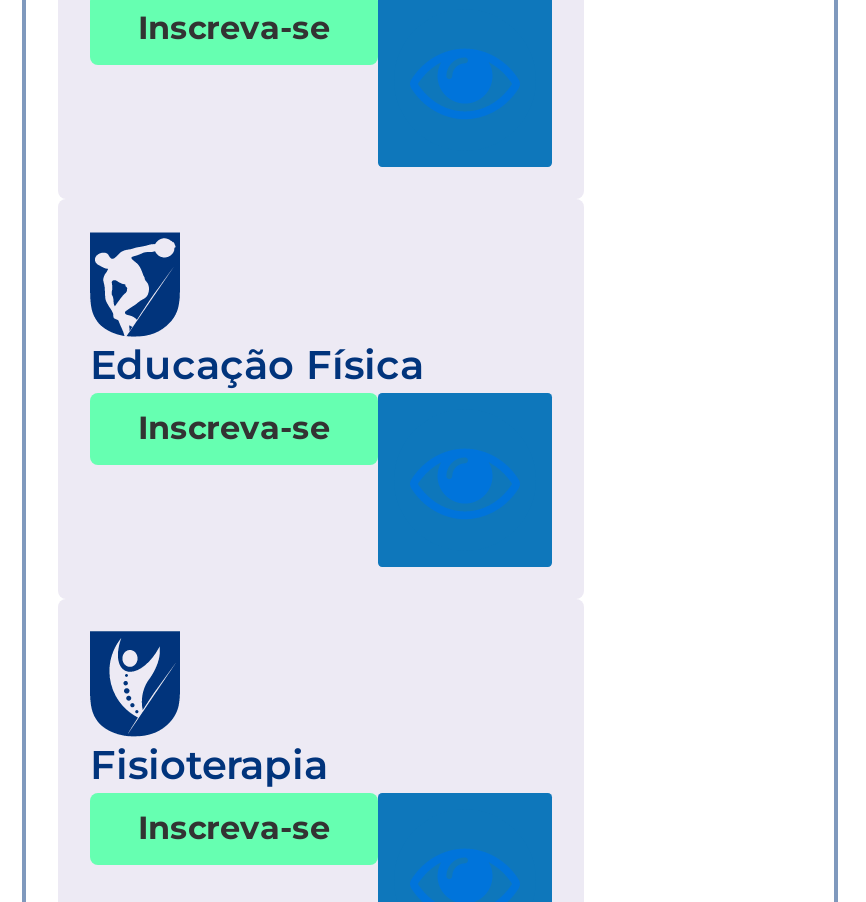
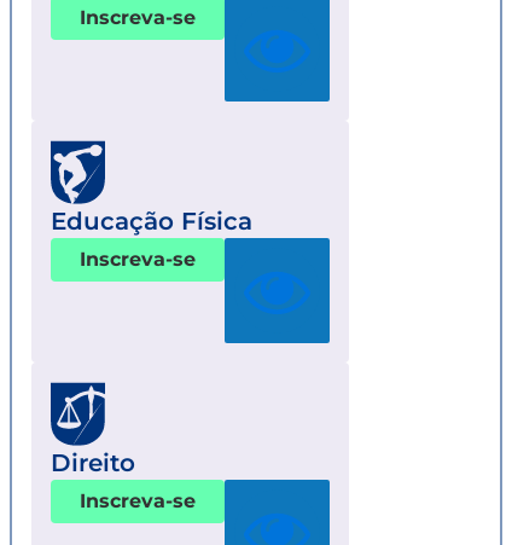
- [image]
- Fisioterapia
+ [image]
+ Direito
